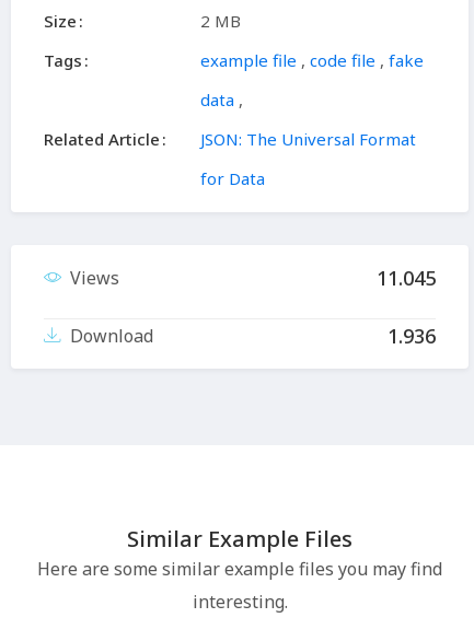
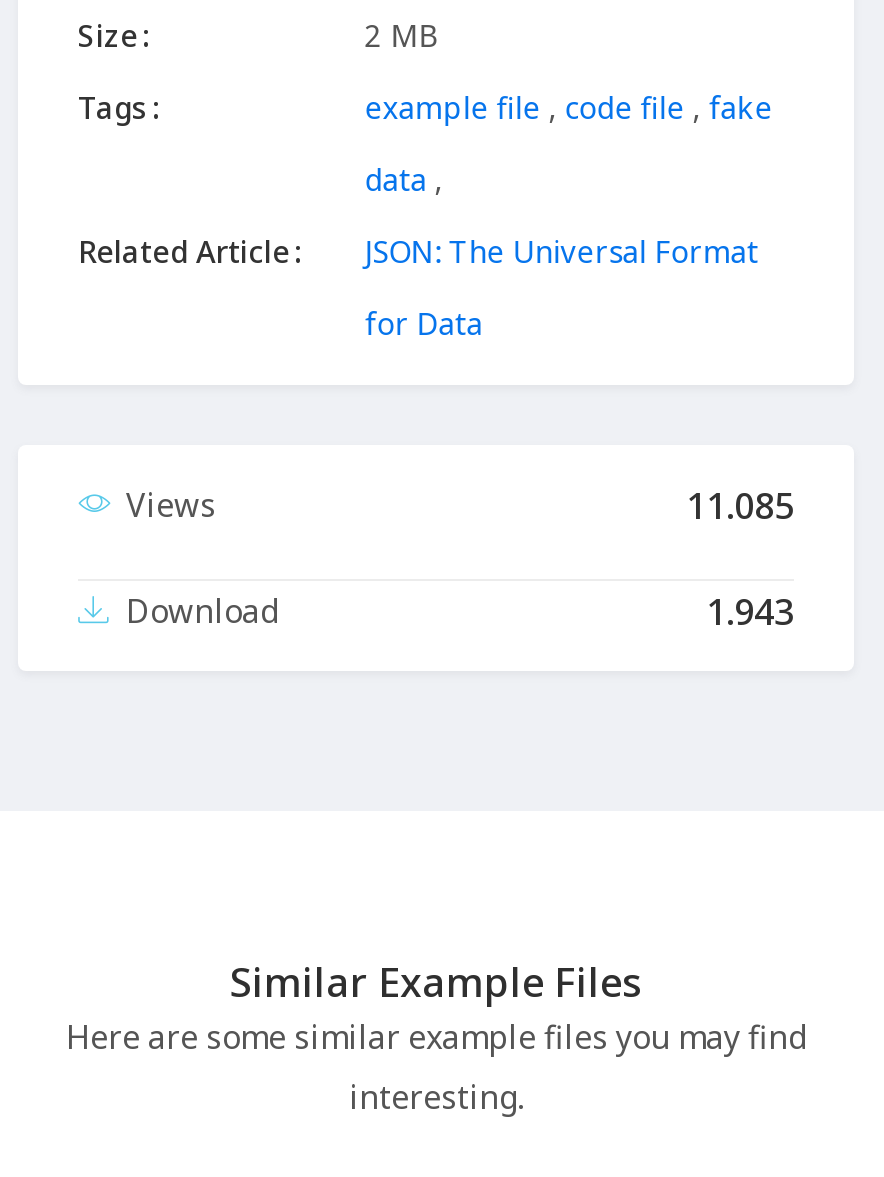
- 11.045
+ 11.085

- 1.936
+ 1.943
